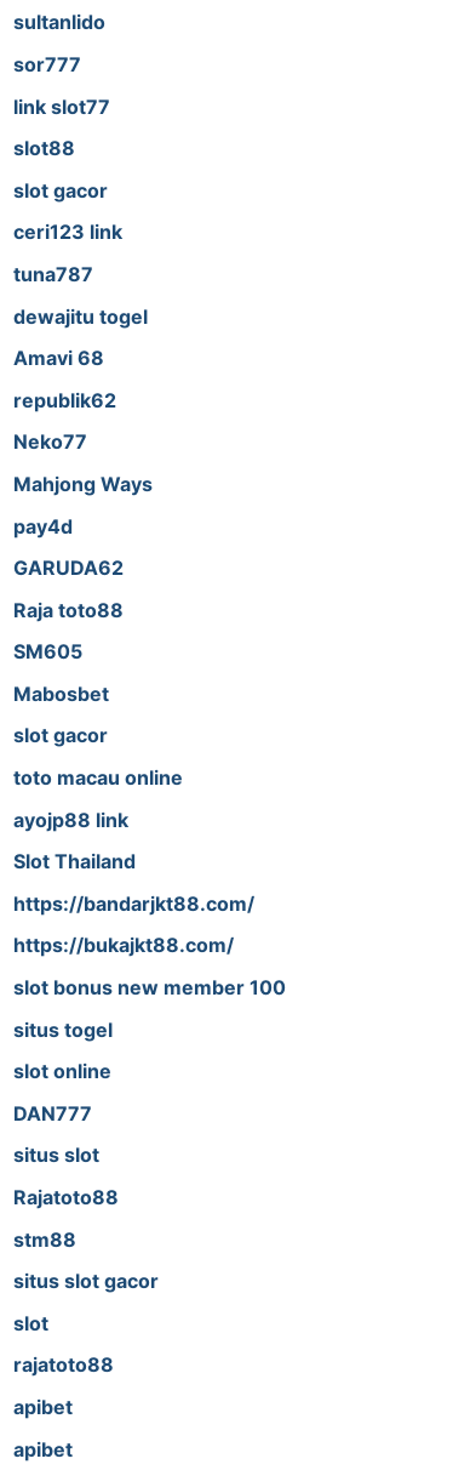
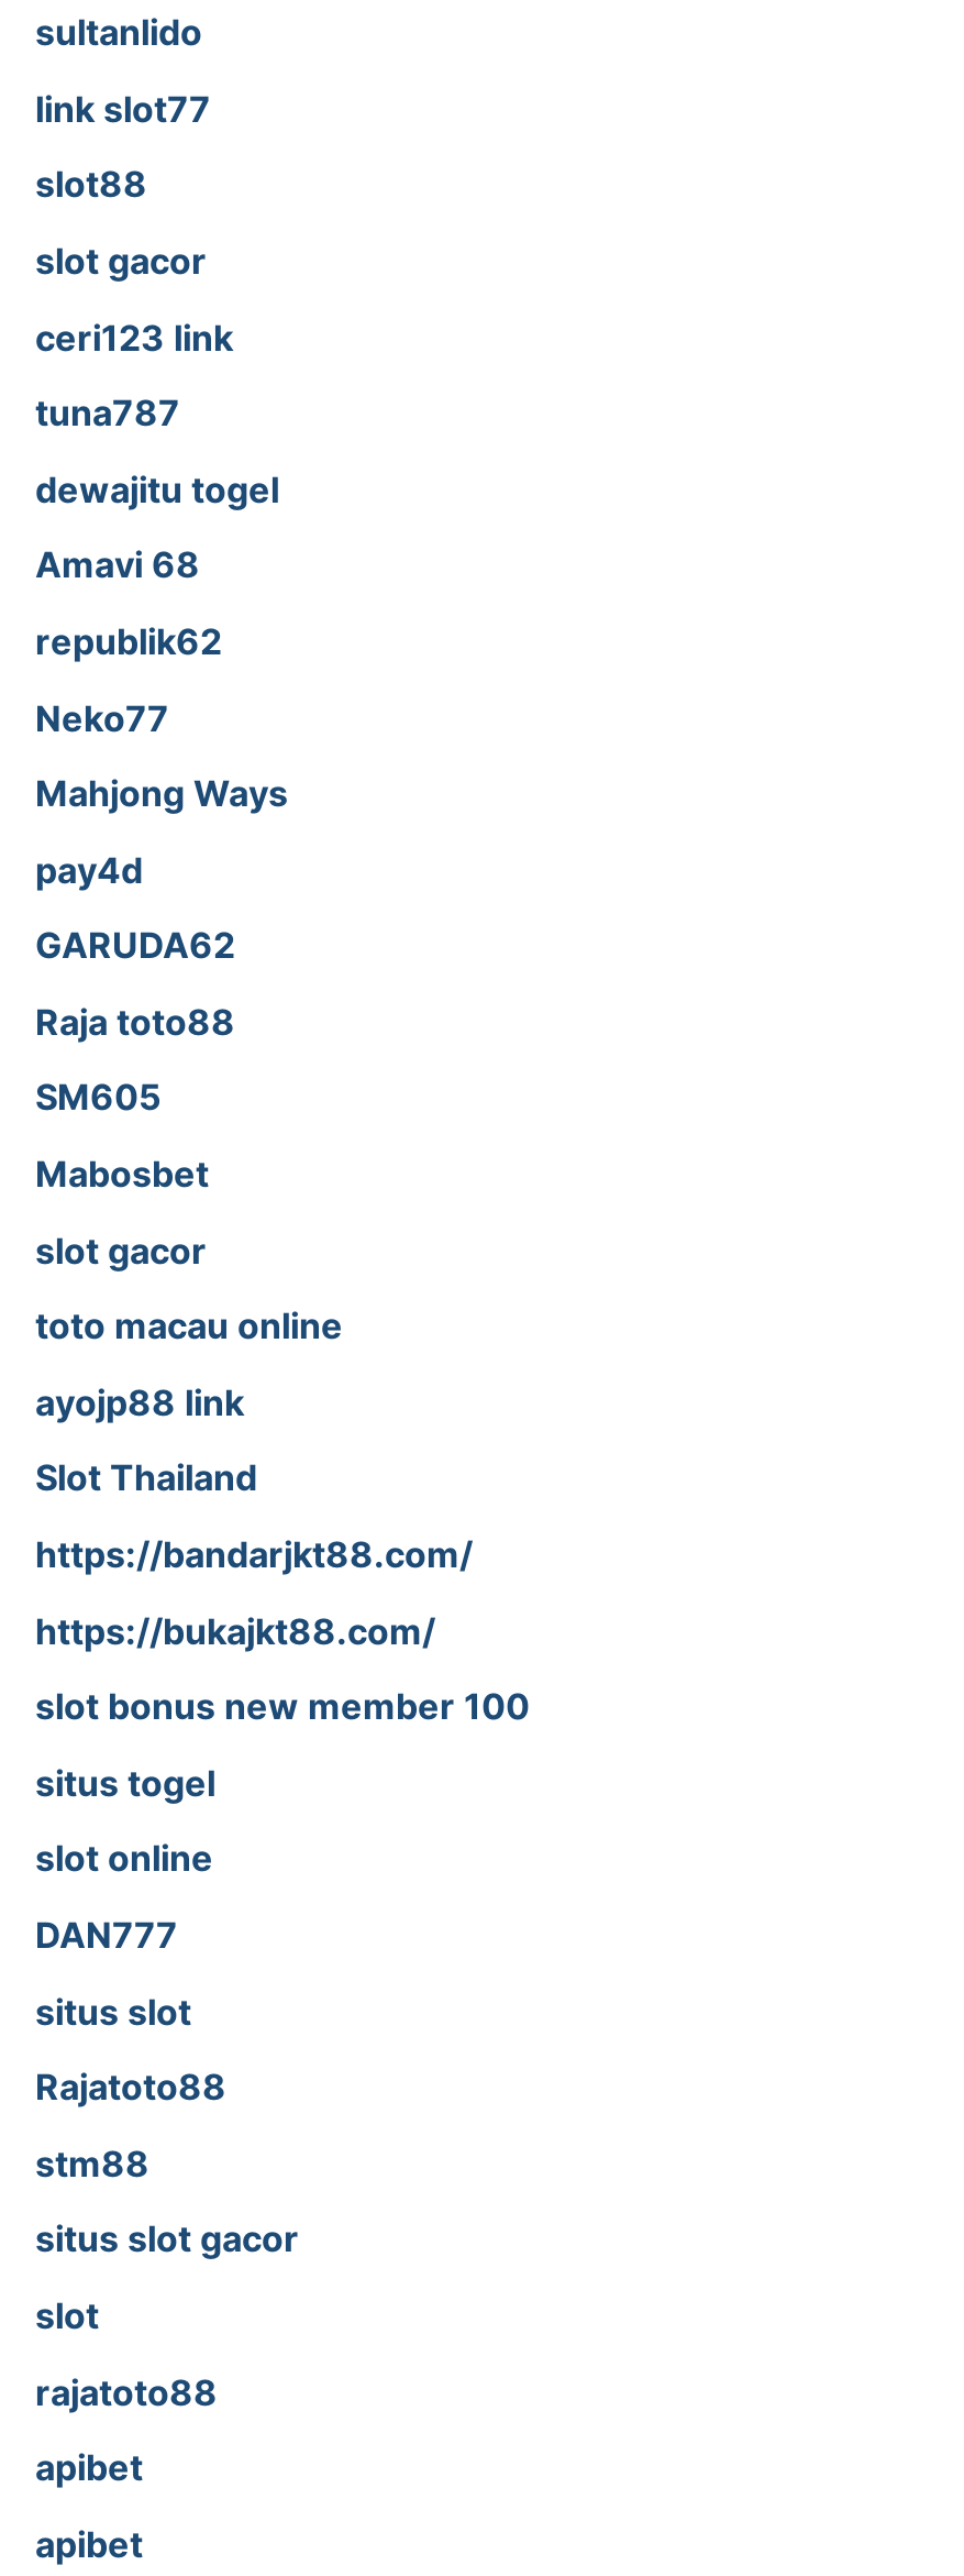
- sor777
